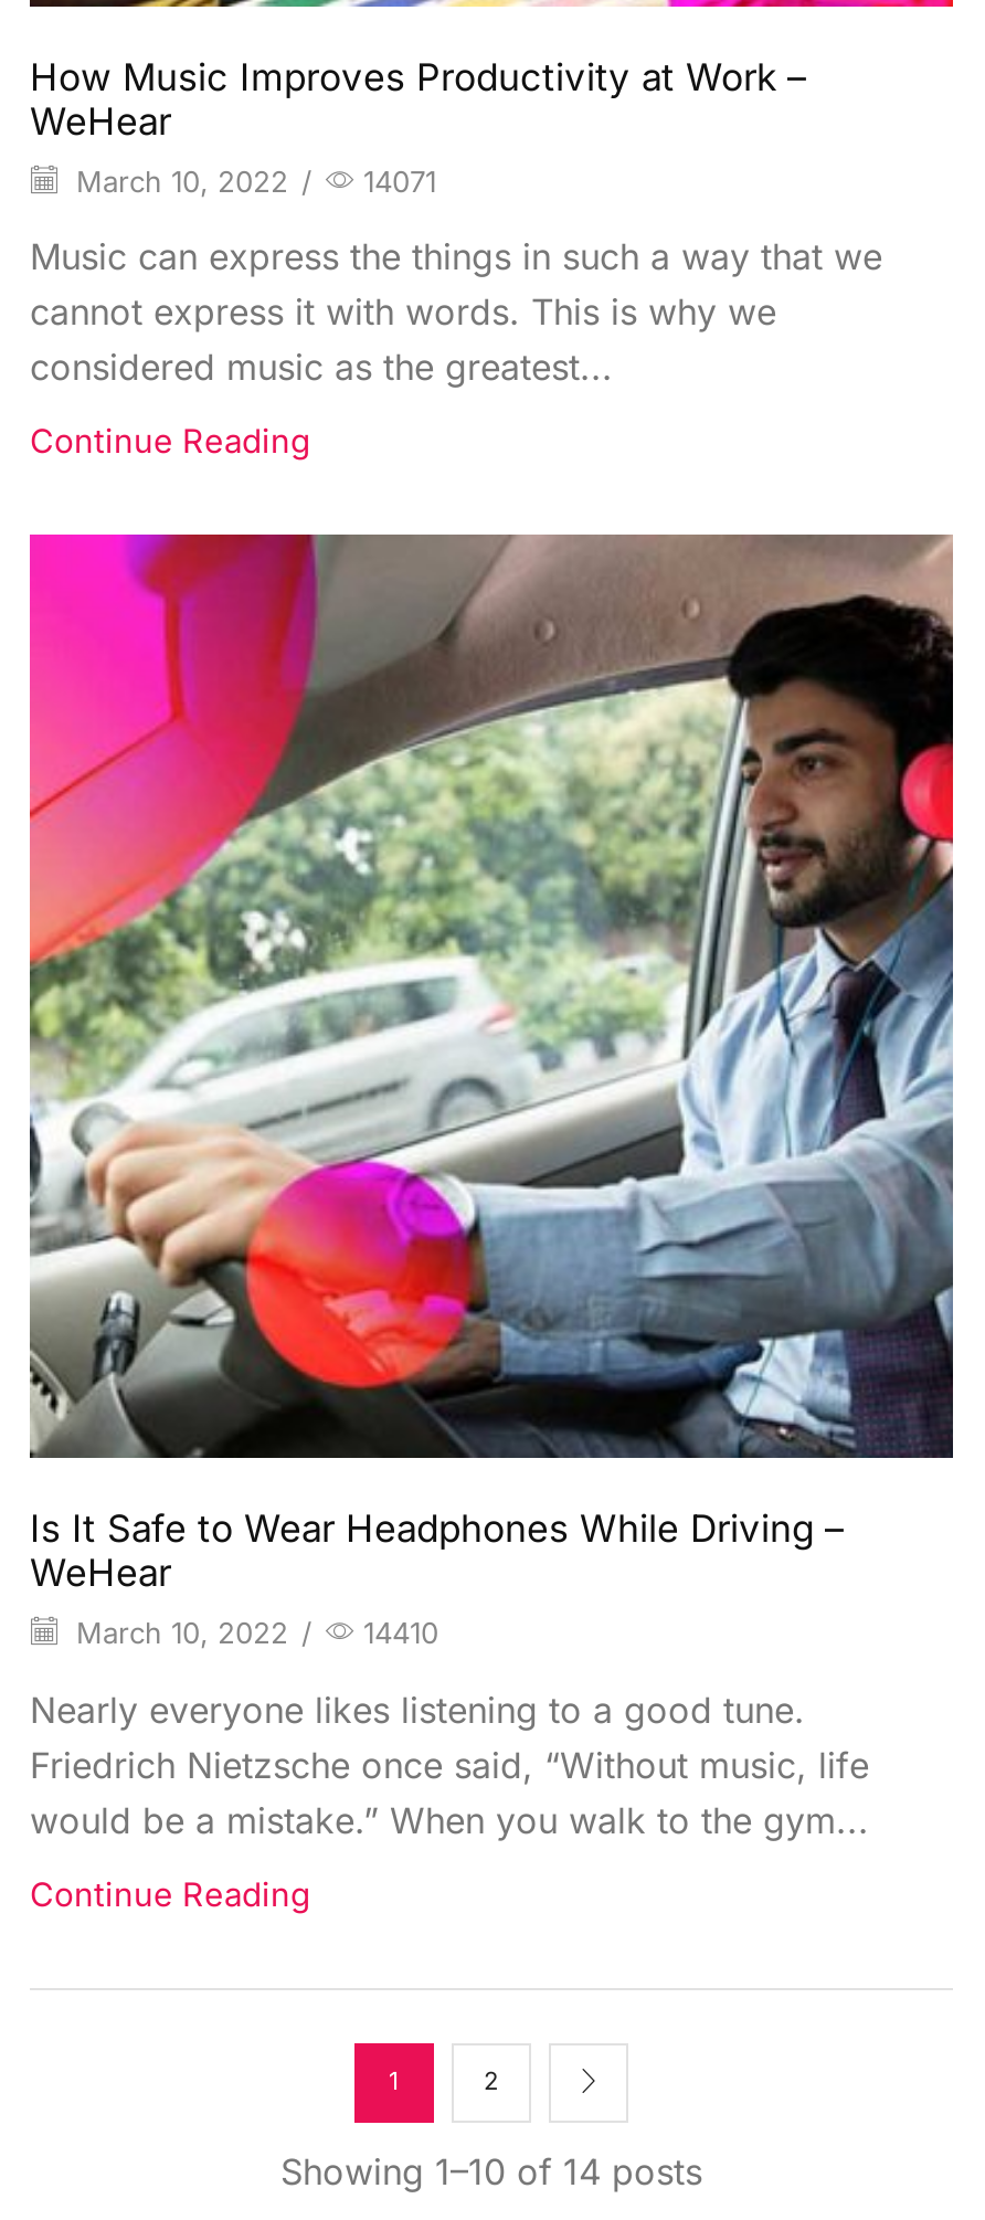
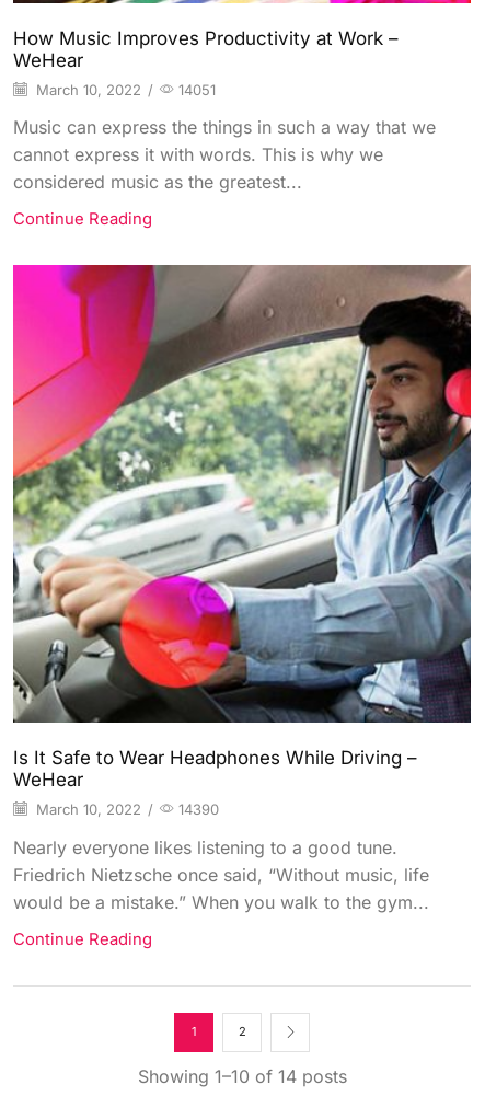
- March 10, 2022 / 14071
+ March 10, 2022 / 14051

- March 10, 2022 / 14410
+ March 10, 2022 / 14390
